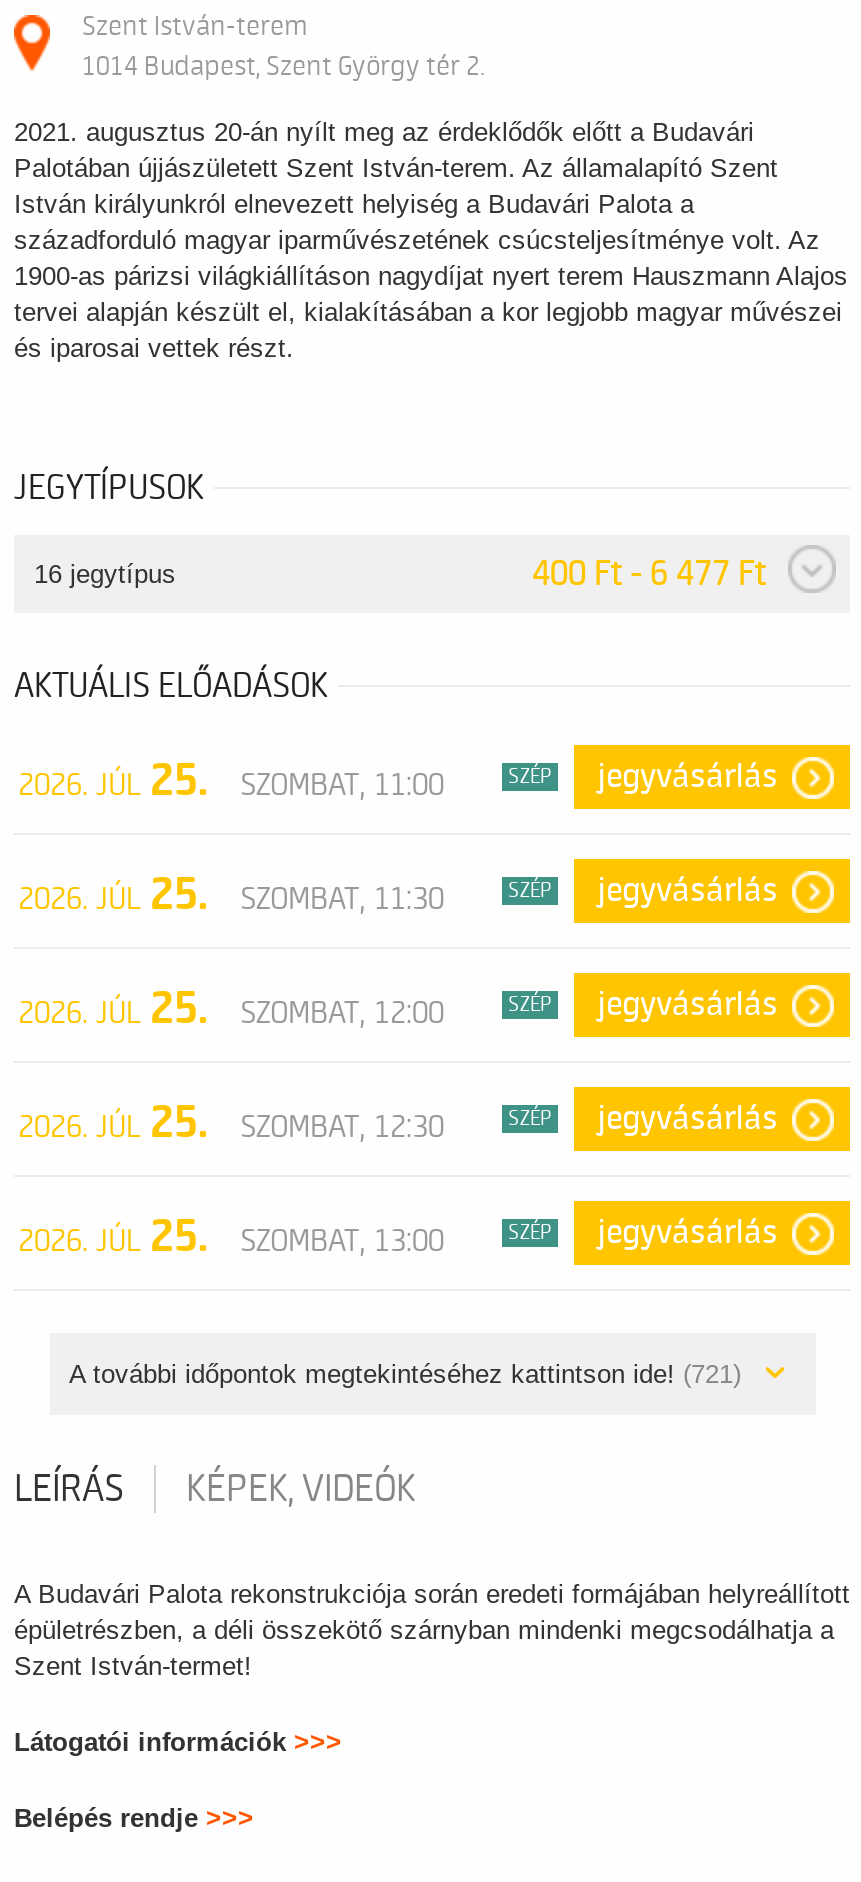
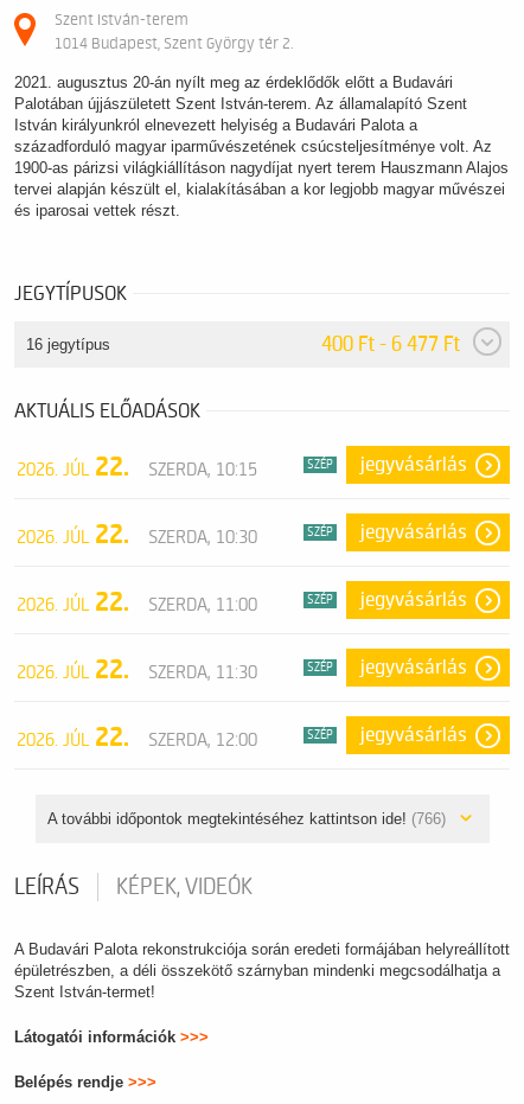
- 2026. JÚL 25.
- SZOMBAT, 11:00
+ 2026. JÚL 22.
+ SZERDA, 10:15

- 2026. JÚL 25.
- SZOMBAT, 11:30
+ 2026. JÚL 22.
+ SZERDA, 10:30

- 2026. JÚL 25.
- SZOMBAT, 12:00
+ 2026. JÚL 22.
+ SZERDA, 11:00

- 2026. JÚL 25.
- SZOMBAT, 12:30
+ 2026. JÚL 22.
+ SZERDA, 11:30

- 2026. JÚL 25.
- SZOMBAT, 13:00
+ 2026. JÚL 22.
+ SZERDA, 12:00

- A további időpontok megtekintéséhez kattintson ide! (721)
+ A további időpontok megtekintéséhez kattintson ide! (766)
